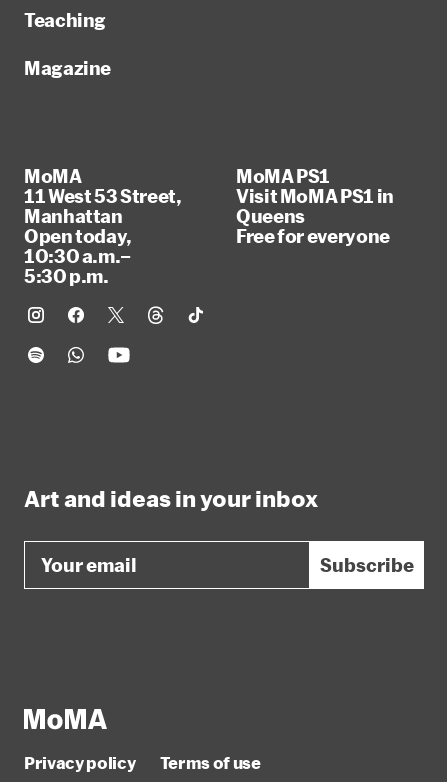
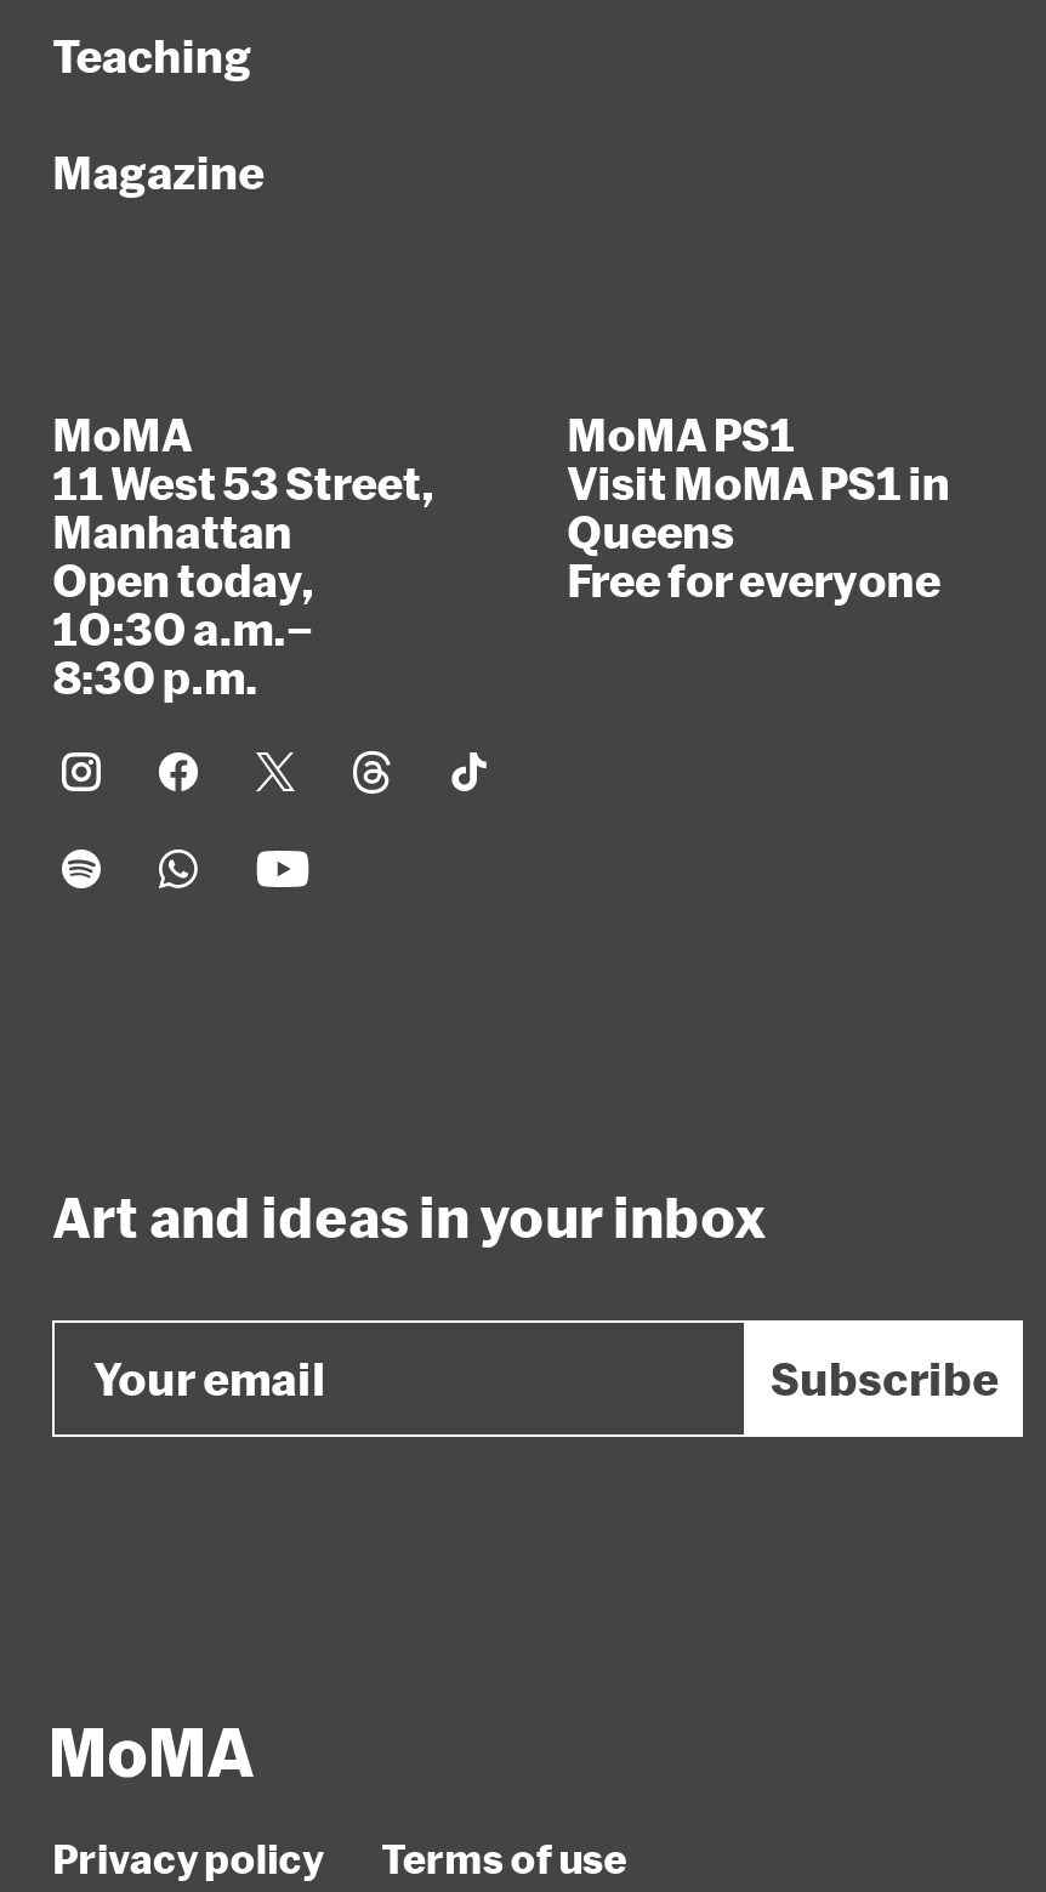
- 5:30 p.m.
+ 8:30 p.m.
